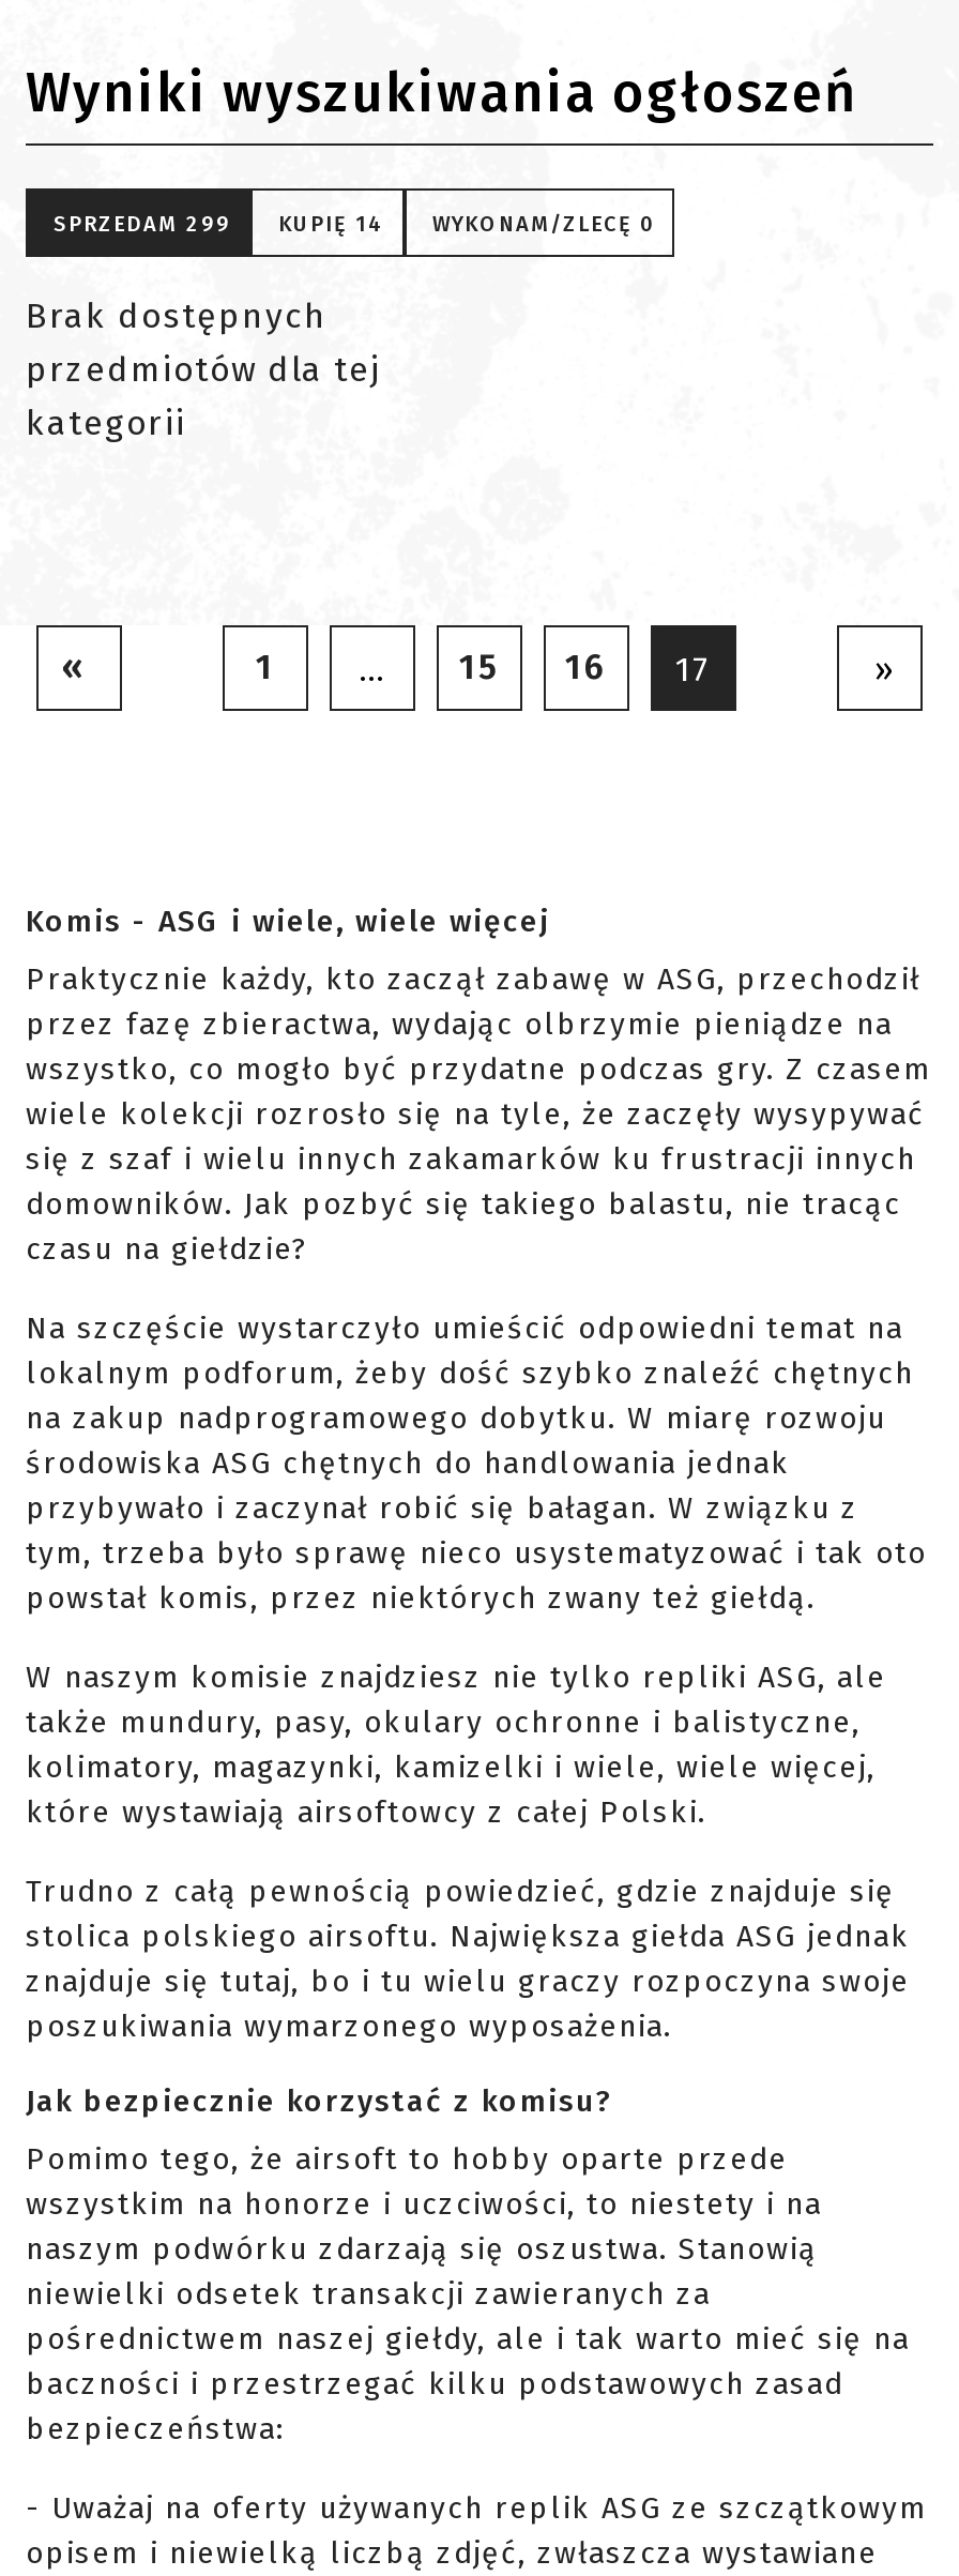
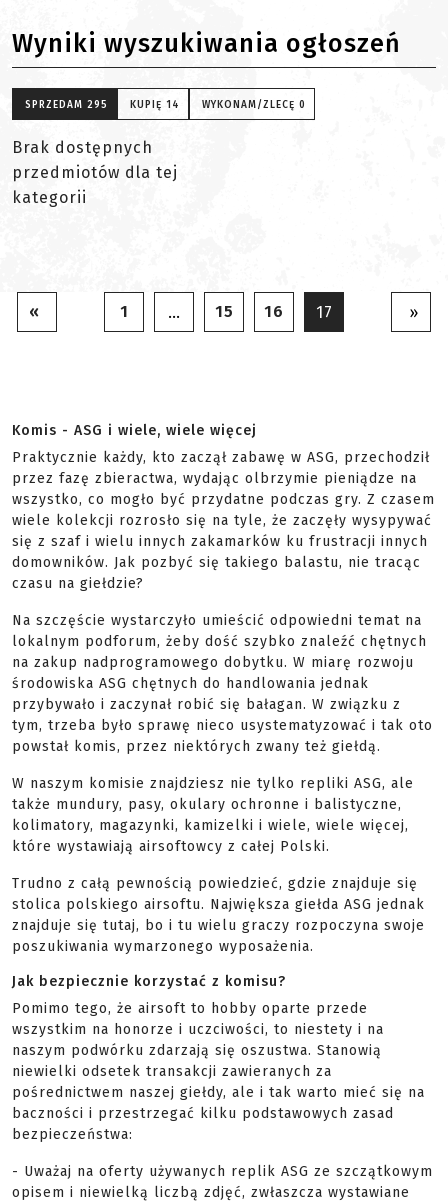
- SPRZEDAM 299 KUPIĘ 14 WYKONAM/ZLECĘ 0
+ SPRZEDAM 295 KUPIĘ 14 WYKONAM/ZLECĘ 0
